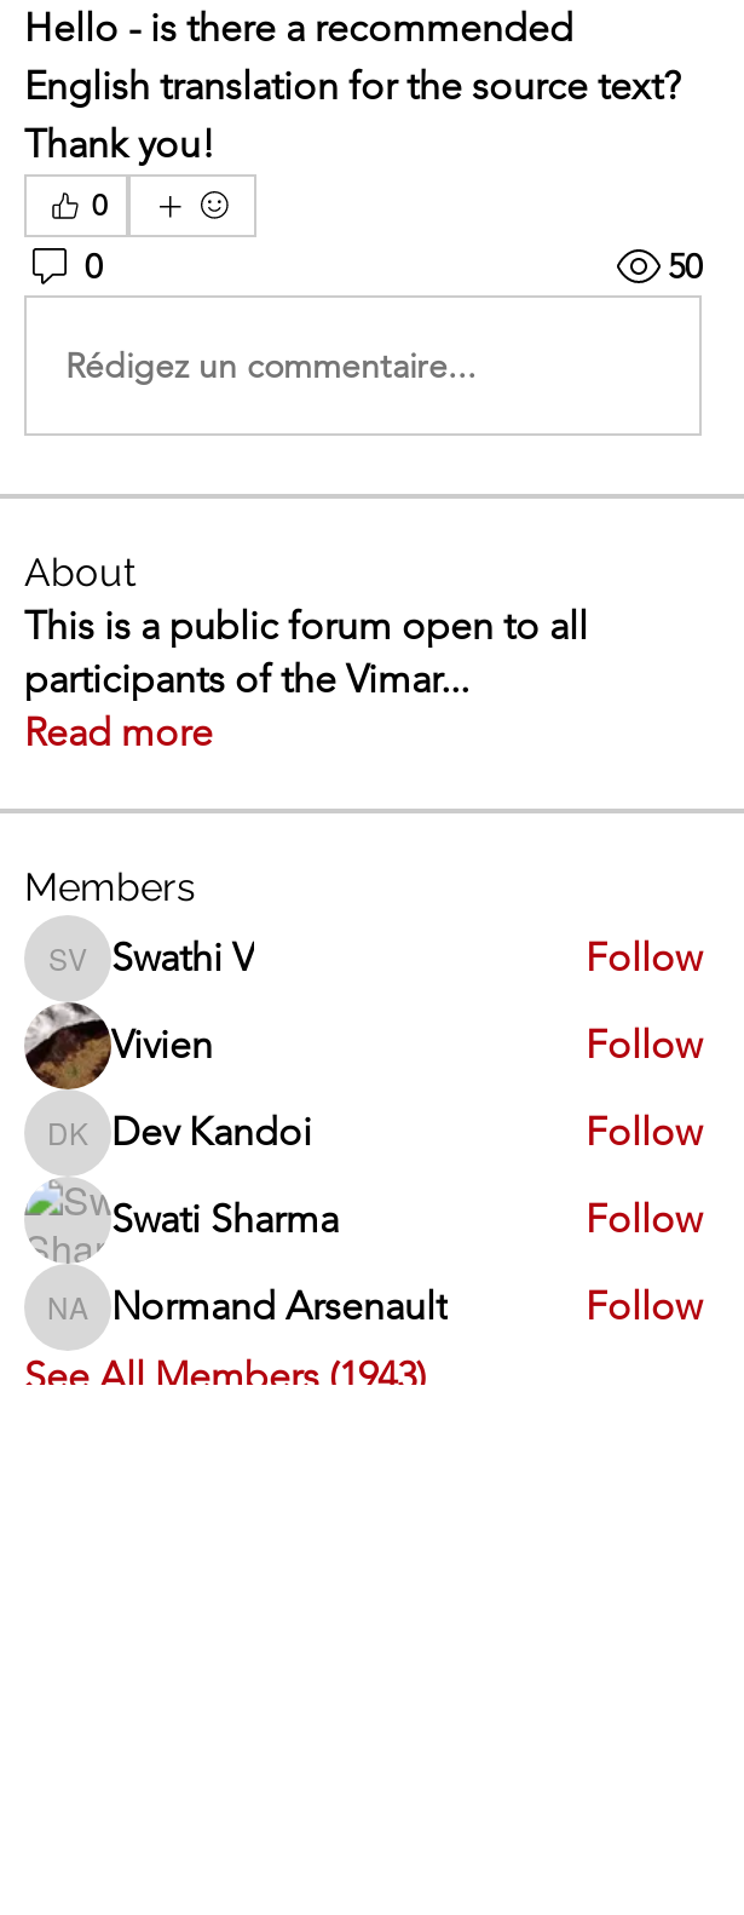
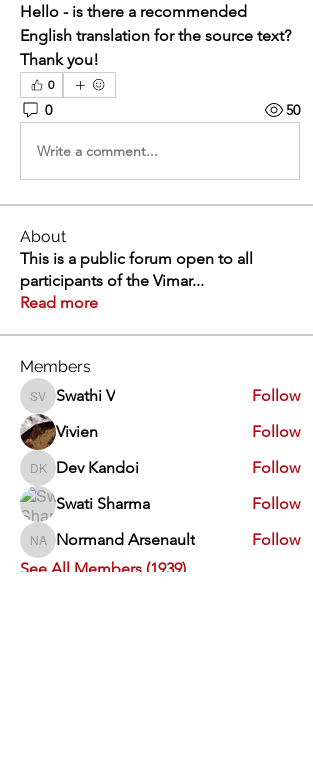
- Rédigez un commentaire...
+ Write a comment...

- See All Members (1943)
+ See All Members (1939)
